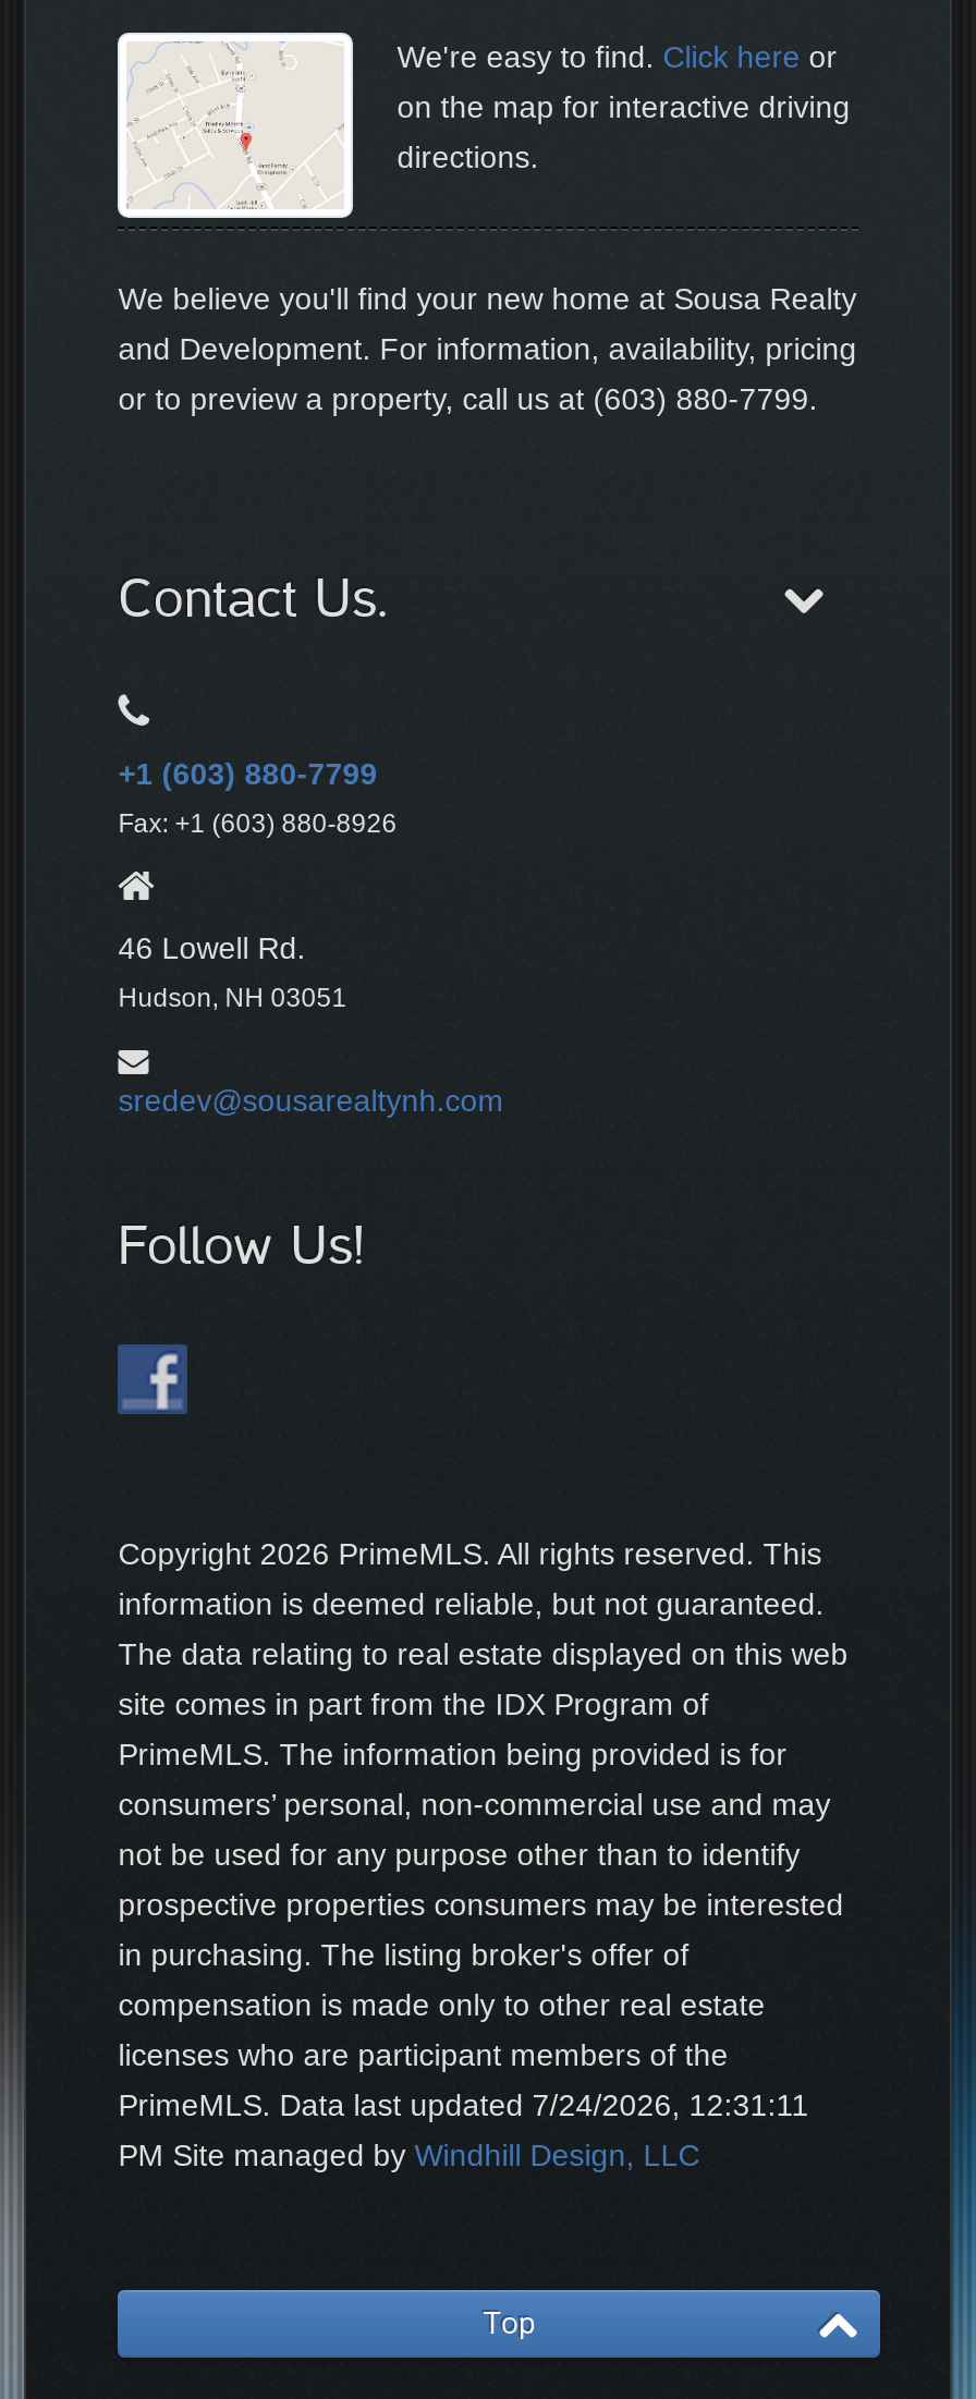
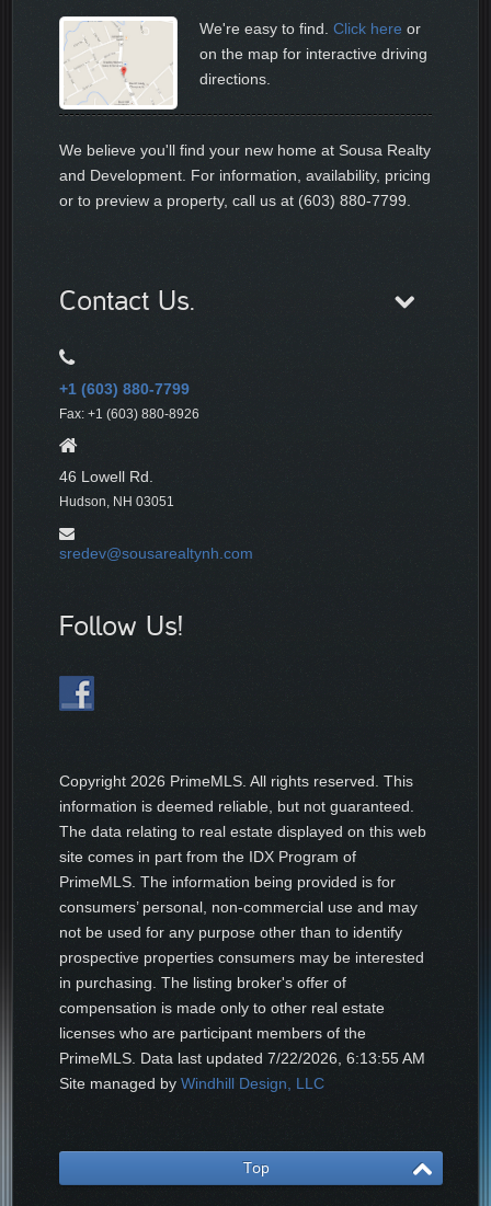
- PrimeMLS. Data last updated 7/24/2026, 12:31:11
- PM Site managed by Windhill Design, LLC
+ PrimeMLS. Data last updated 7/22/2026, 6:13:55 AM
+ Site managed by Windhill Design, LLC
